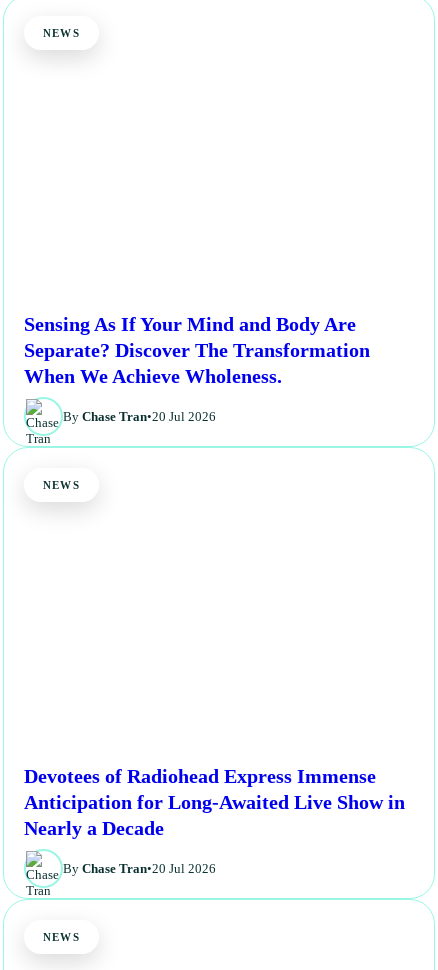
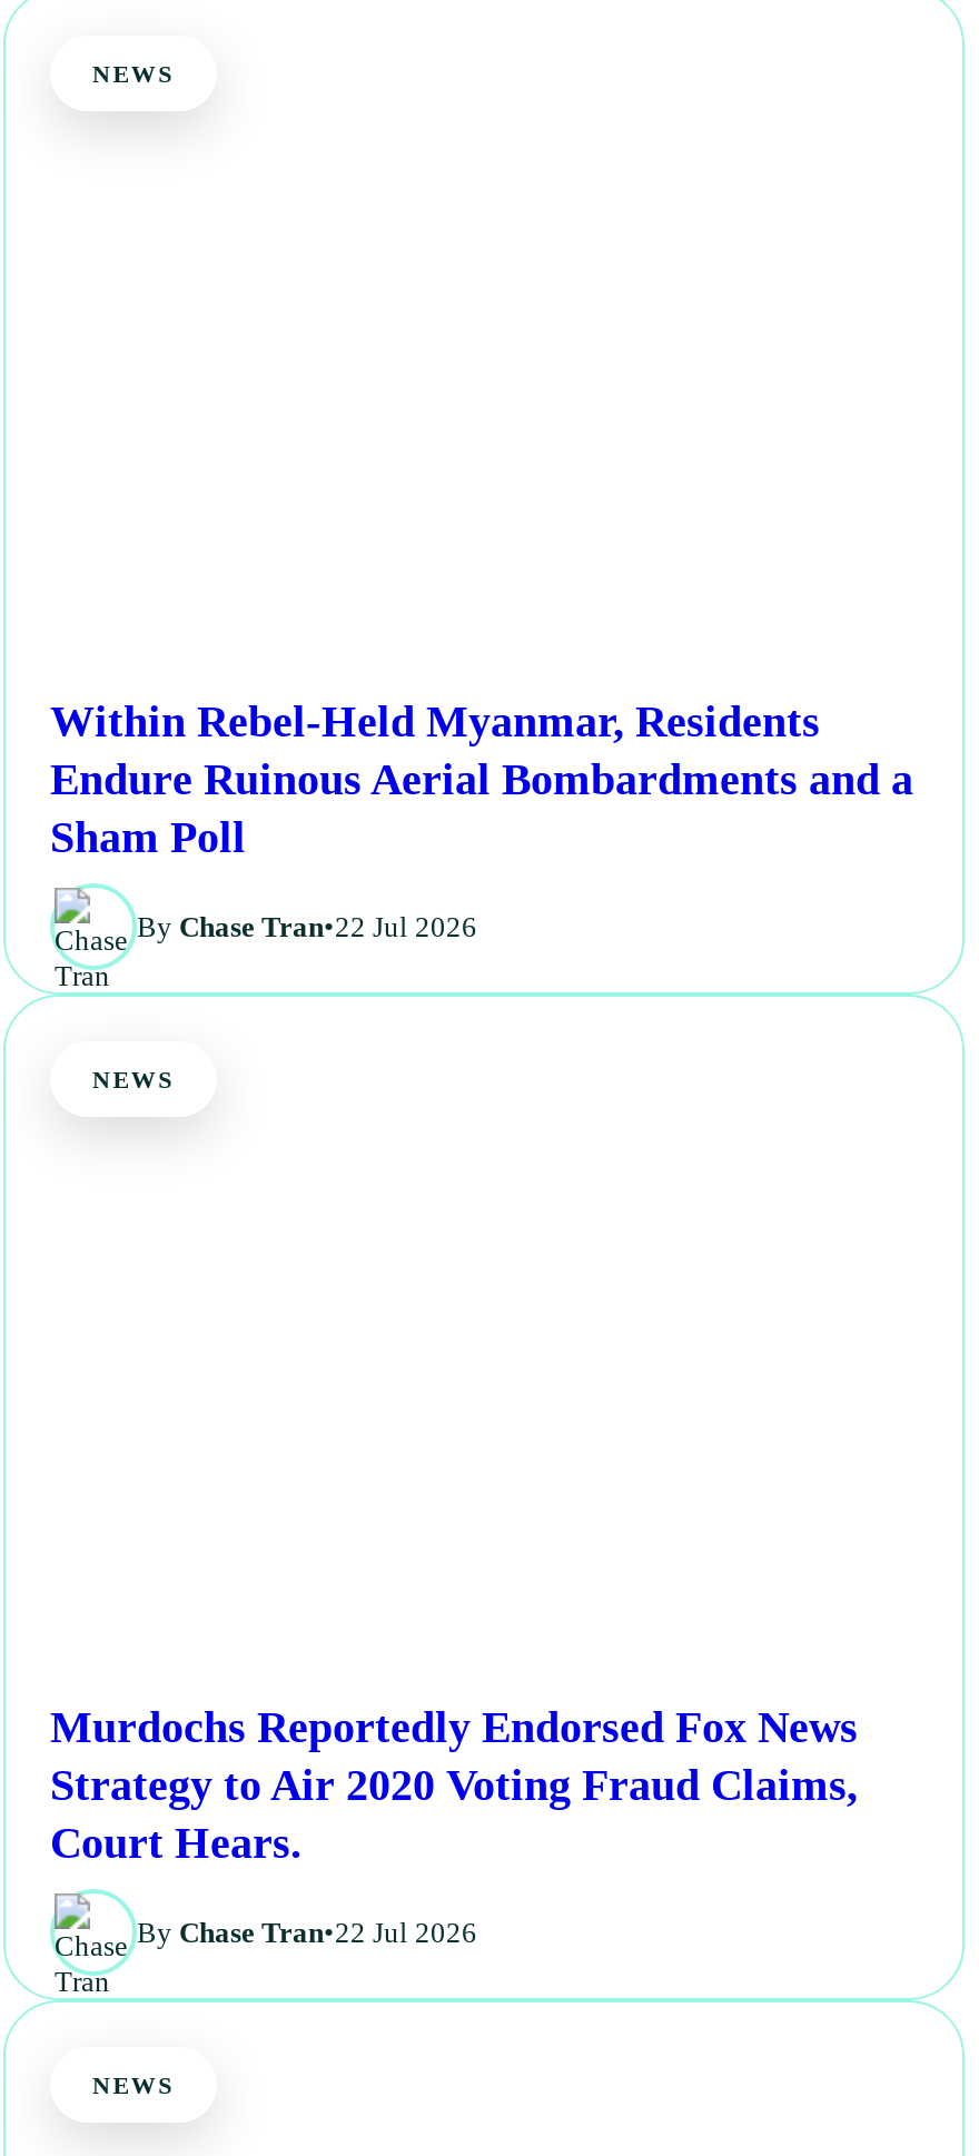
- Sensing As If Your Mind and Body Are
- Separate? Discover The Transformation
- When We Achieve Wholeness.
+ Within Rebel-Held Myanmar, Residents
+ Endure Ruinous Aerial Bombardments and a
+ Sham Poll

- By Chase Tran•20 Jul 2026
+ By Chase Tran•22 Jul 2026

- Devotees of Radiohead Express Immense
- Anticipation for Long-Awaited Live Show in
- Nearly a Decade
+ Murdochs Reportedly Endorsed Fox News
+ Strategy to Air 2020 Voting Fraud Claims,
+ Court Hears.

- By Chase Tran•20 Jul 2026
+ By Chase Tran•22 Jul 2026
